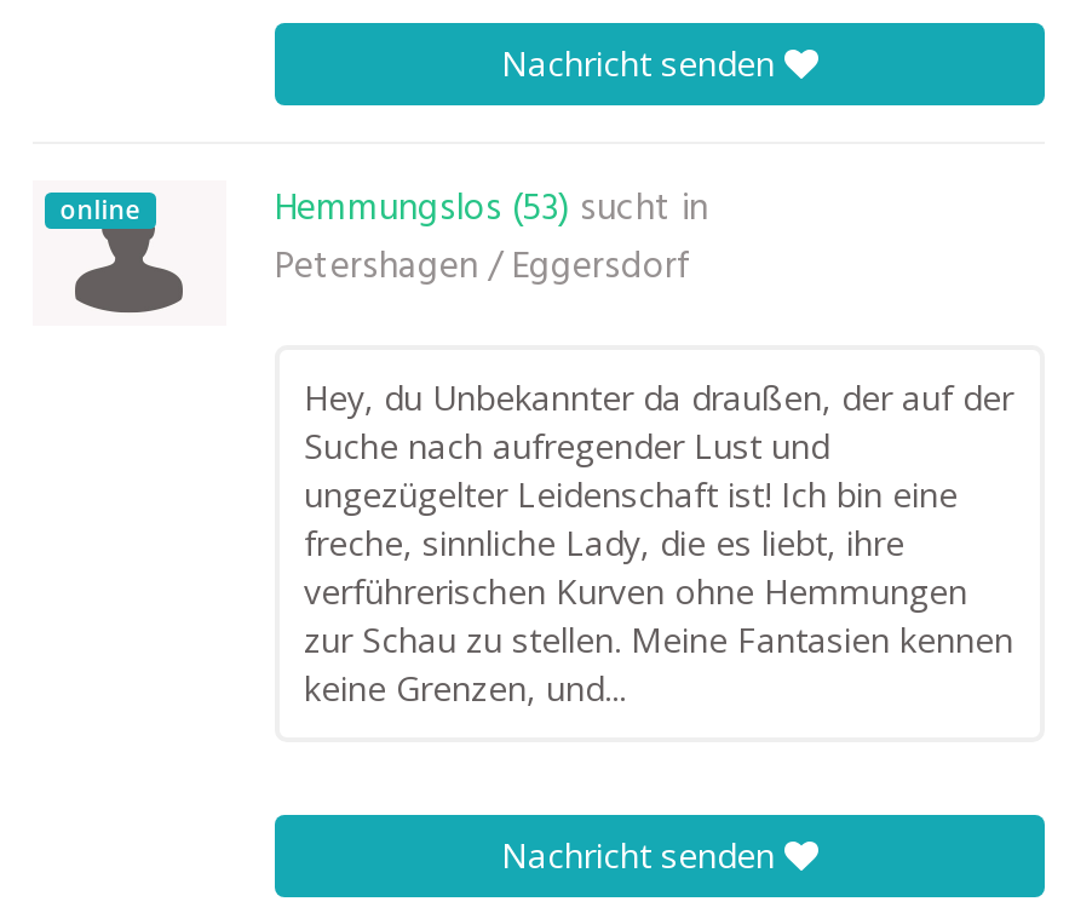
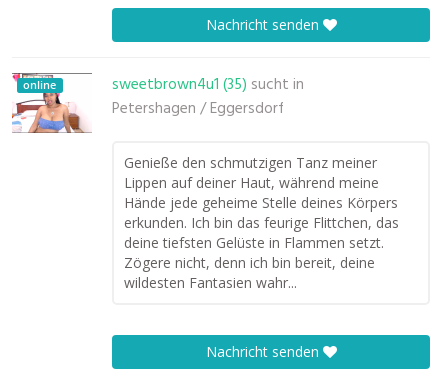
- [image]
- Hemmungslos (53) sucht in
+ [image]
+ sweetbrown4u1 (35) sucht in

- Hey, du Unbekannter da draußen, der auf der
- Suche nach aufregender Lust und
- ungezügelter Leidenschaft ist! Ich bin eine
- freche, sinnliche Lady, die es liebt, ihre
- verführerischen Kurven ohne Hemmungen
- zur Schau zu stellen. Meine Fantasien kennen
- keine Grenzen, und...
+ Genieße den schmutzigen Tanz meiner
+ Lippen auf deiner Haut, während meine
+ Hände jede geheime Stelle deines Körpers
+ erkunden. Ich bin das feurige Flittchen, das
+ deine tiefsten Gelüste in Flammen setzt.
+ Zögere nicht, denn ich bin bereit, deine
+ wildesten Fantasien wahr...
